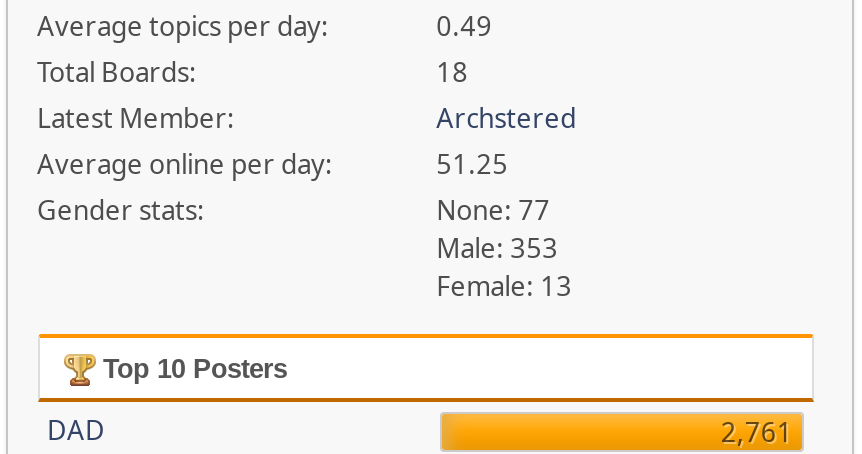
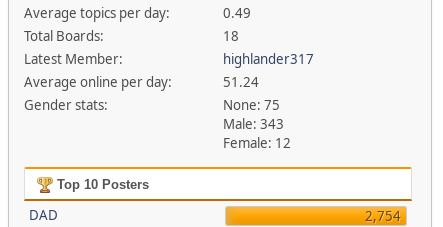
- Archstered
+ highlander317

- 51.25
+ 51.24

- None: 77
+ None: 75

- Male: 353
+ Male: 343

- Female: 13
+ Female: 12

- 2,761
+ 2,754
